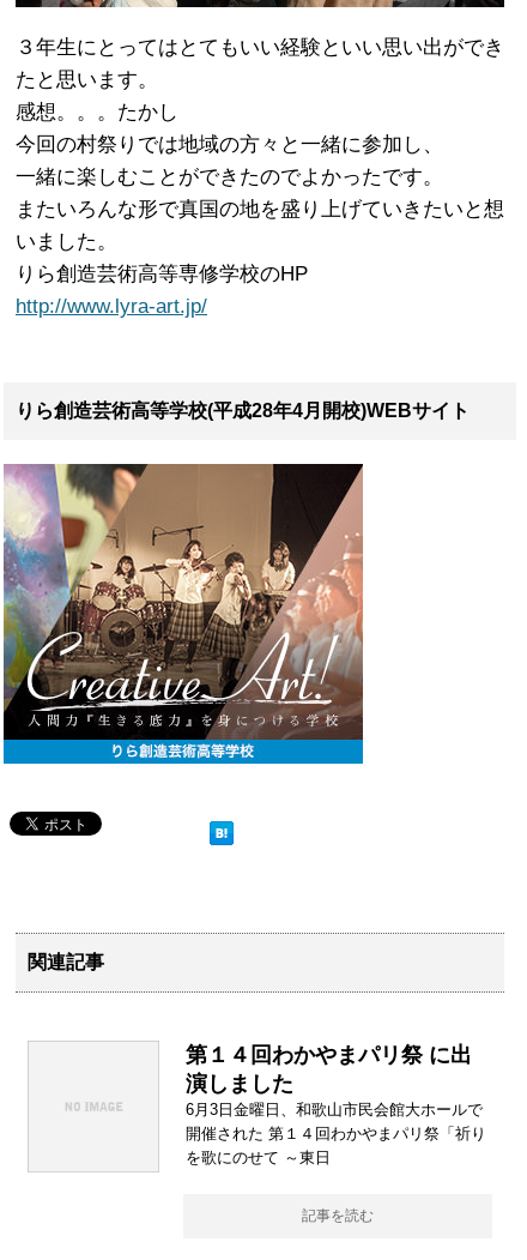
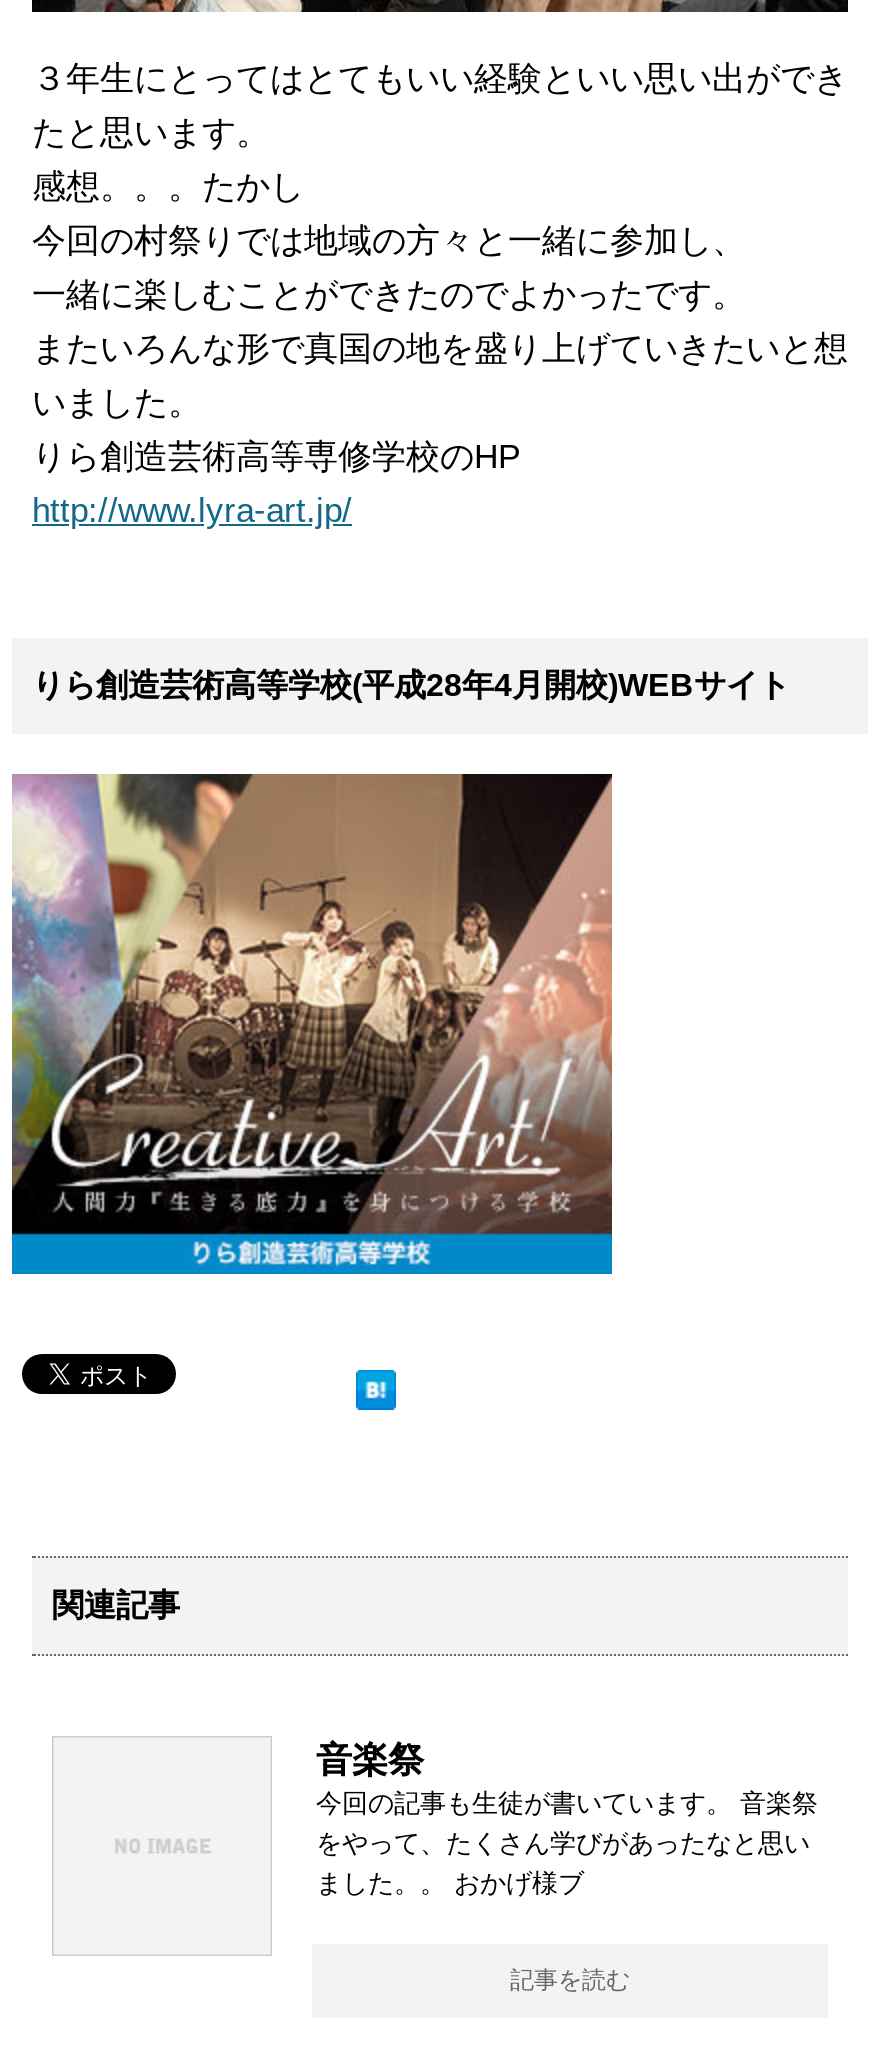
- 第１４回わかやまパリ祭 に出
- 演しました
- 6月3日金曜日、和歌山市民会館大ホールで
- 開催された 第１４回わかやまパリ祭「祈り
- を歌にのせて ～東日
+ 音楽祭
+ 今回の記事も生徒が書いています。 音楽祭
+ をやって、たくさん学びがあったなと思い
+ ました。。 おかげ様ブ
